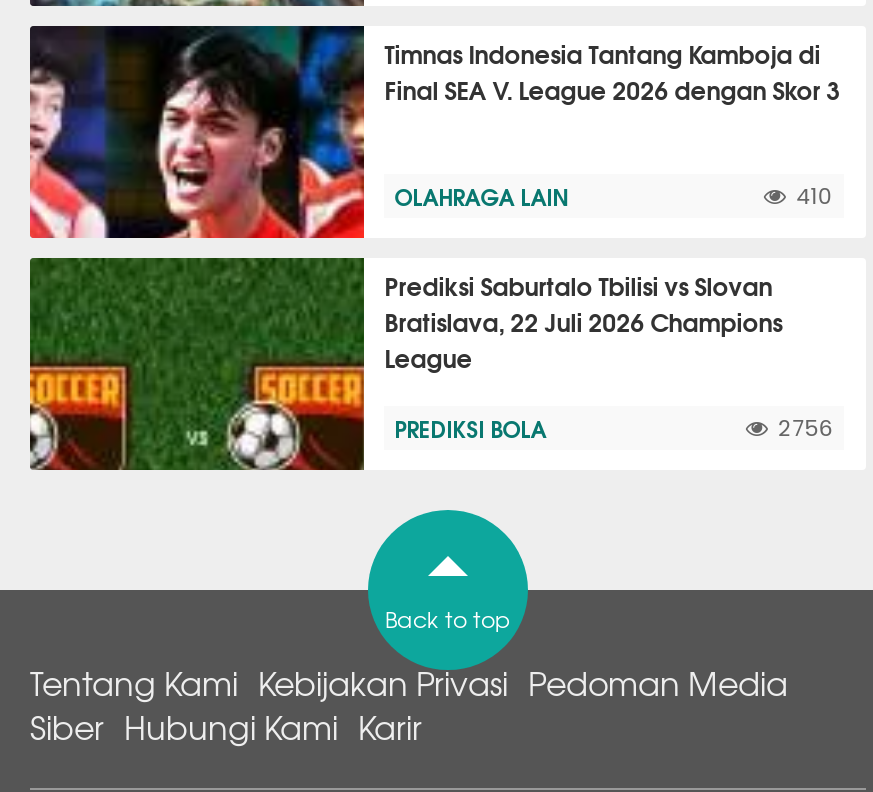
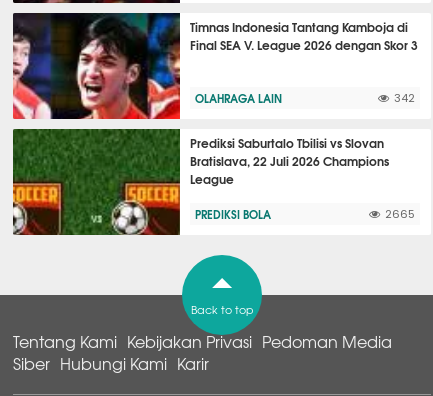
- 410
+ 342

- 2756
+ 2665
